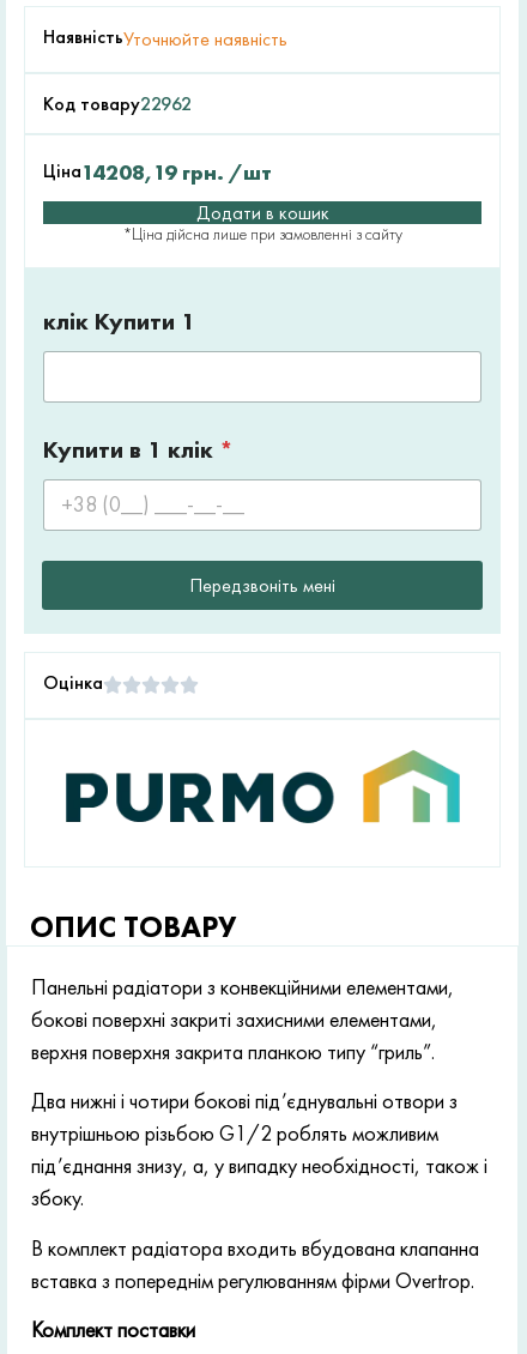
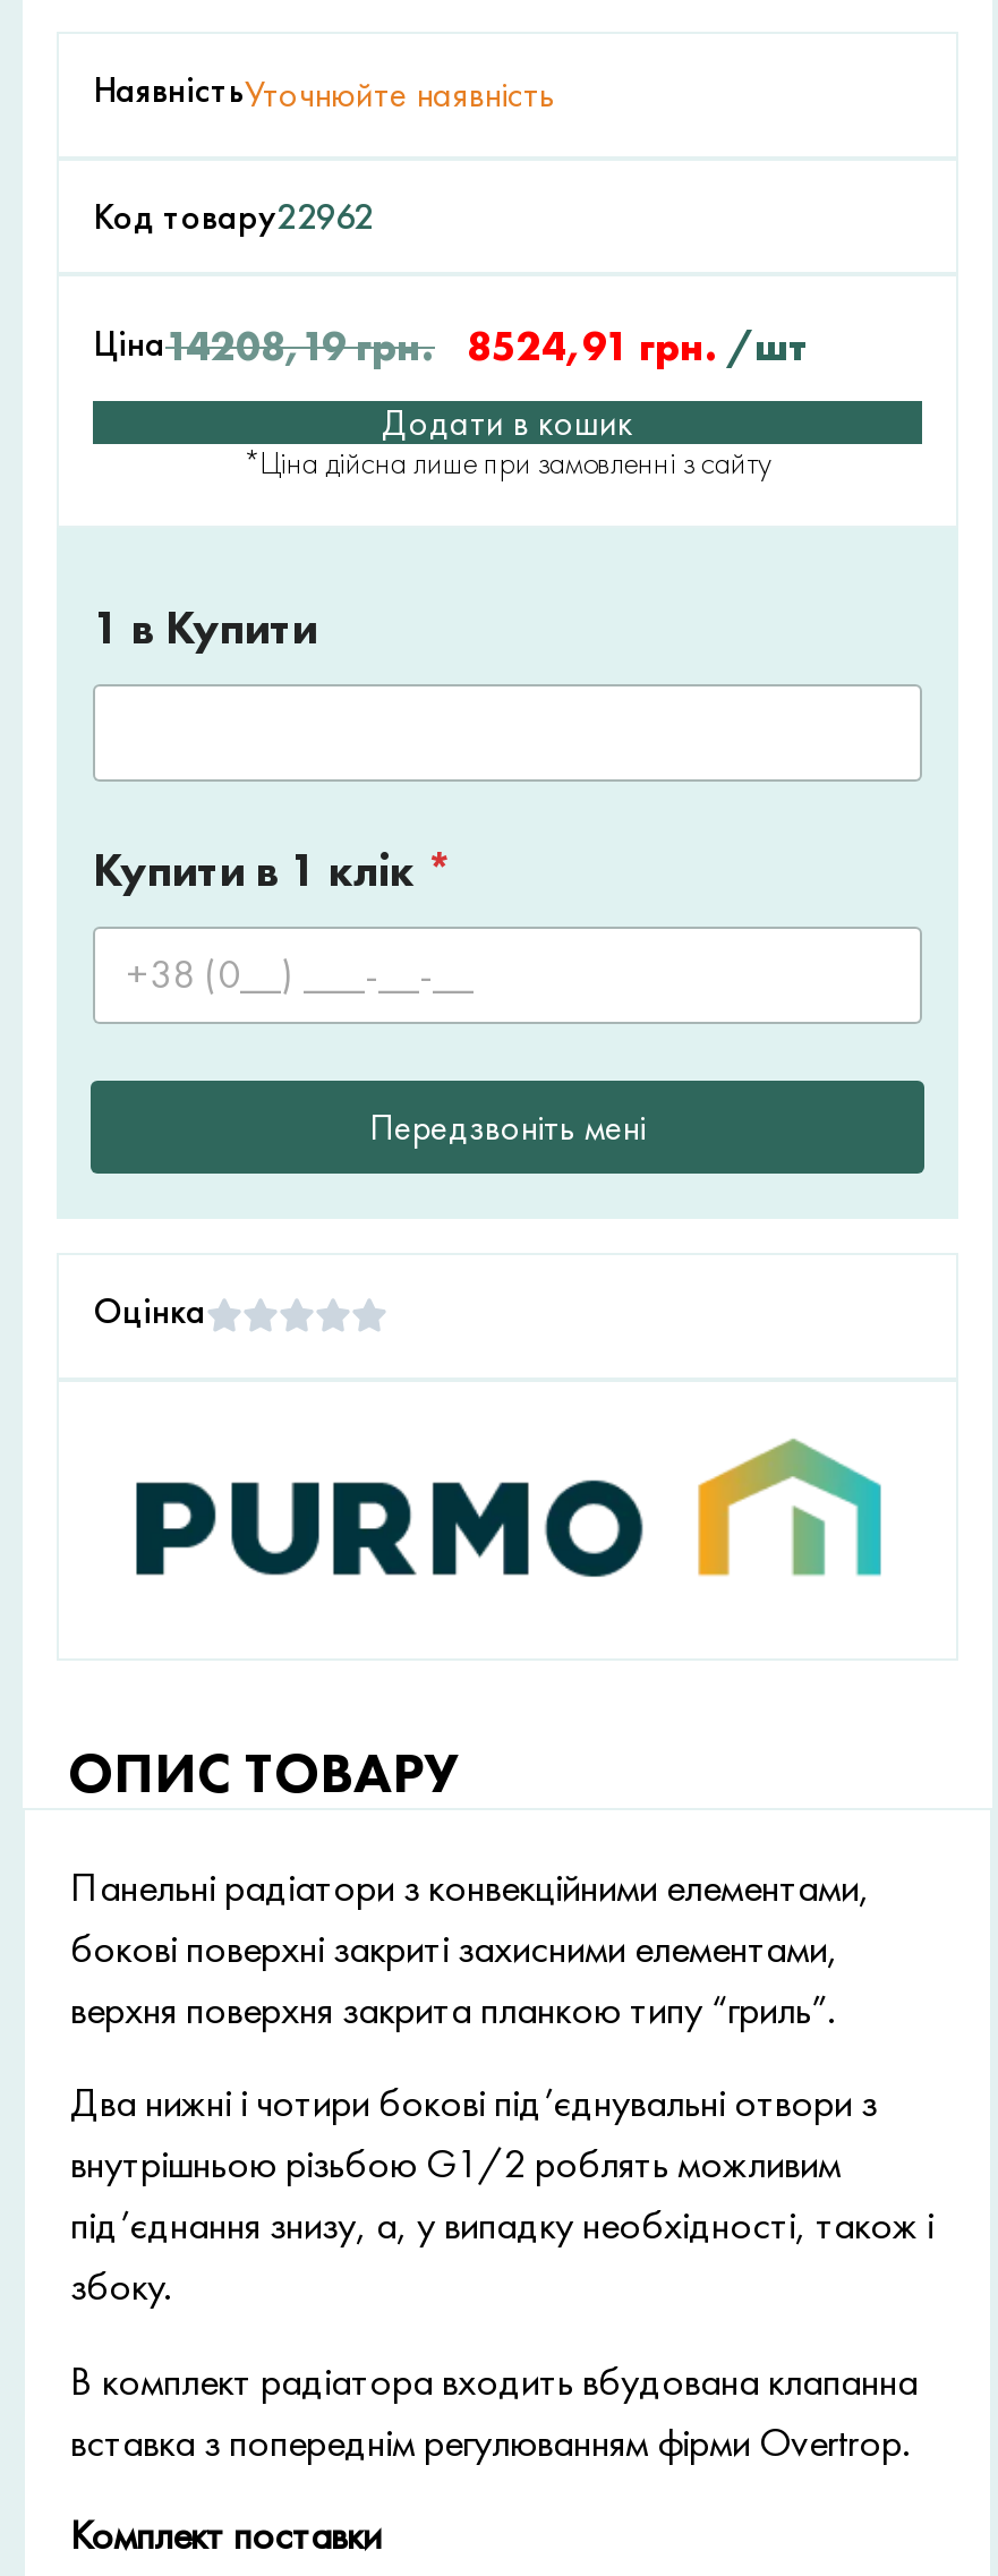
- Ціна 14208,19 грн. /шт
+ Ціна14208,19грн.
+ 8524,91 грн. /шт

- клік Купити 1
+ 1 в Купити
